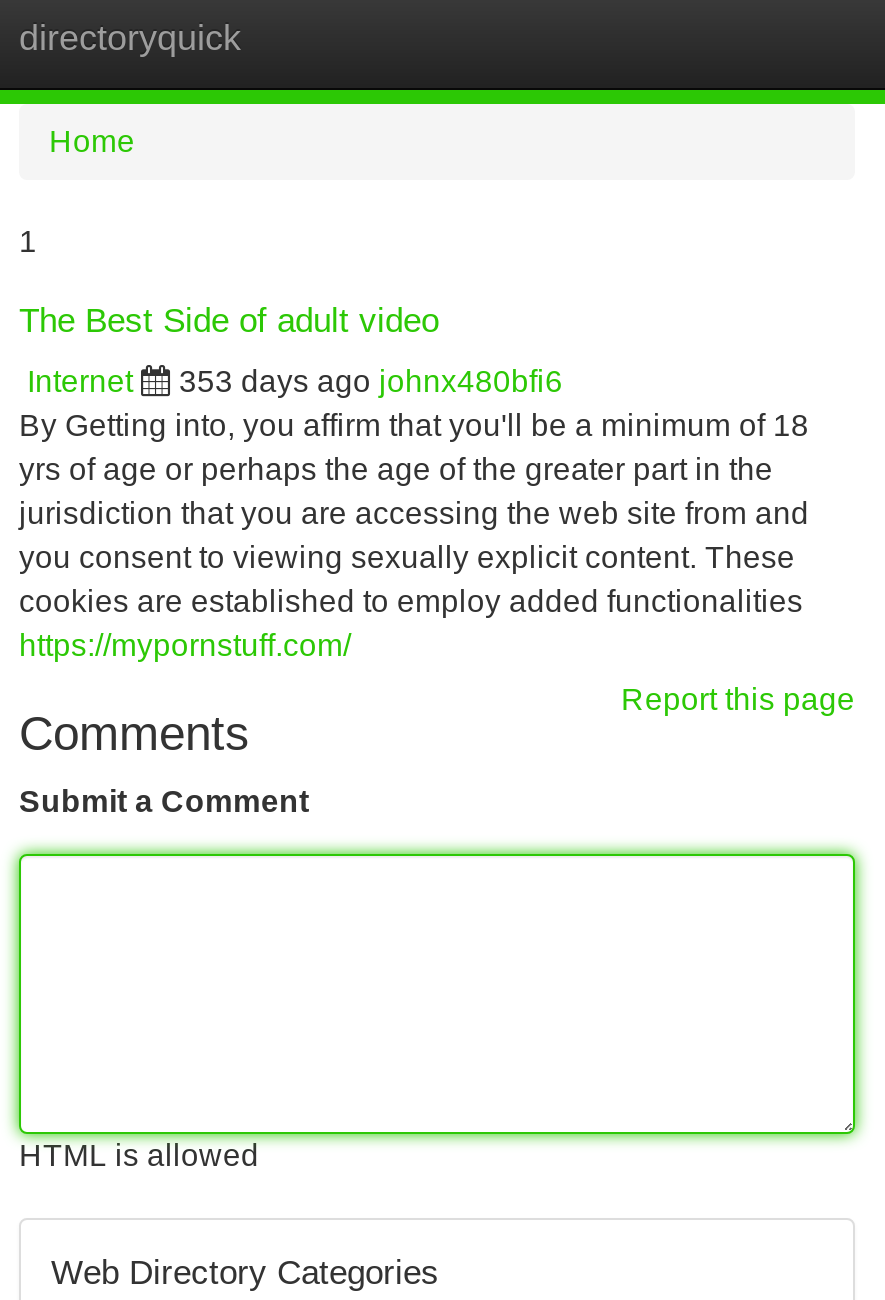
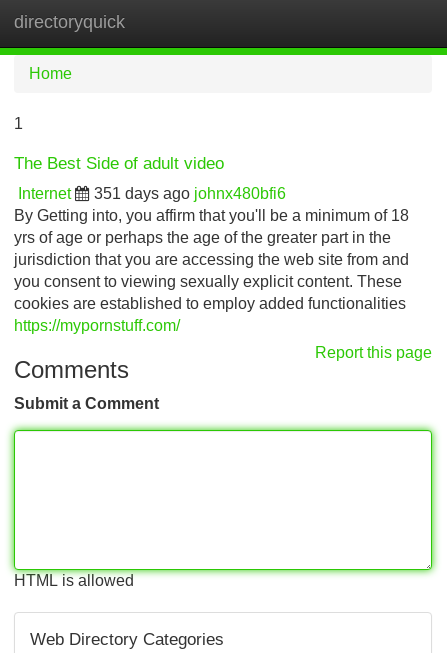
- 353 days ago johnx480bfi6
+ 351 days ago johnx480bfi6
